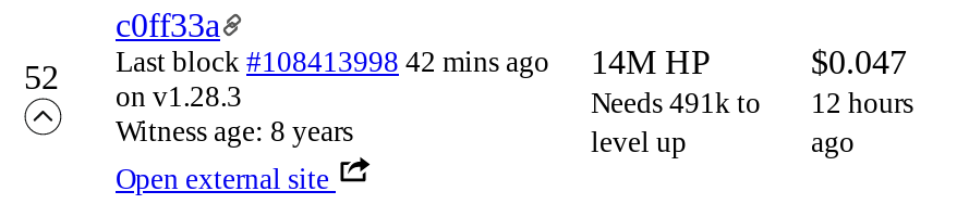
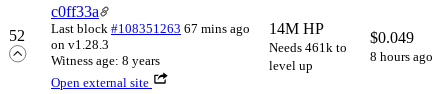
- Last block #108413998 42 mins ago
+ Last block #108351263 67 mins ago

- $0.047
- 12 hours
- ago
+ $0.049
+ 8 hours ago

- Needs 491k to
+ Needs 461k to
